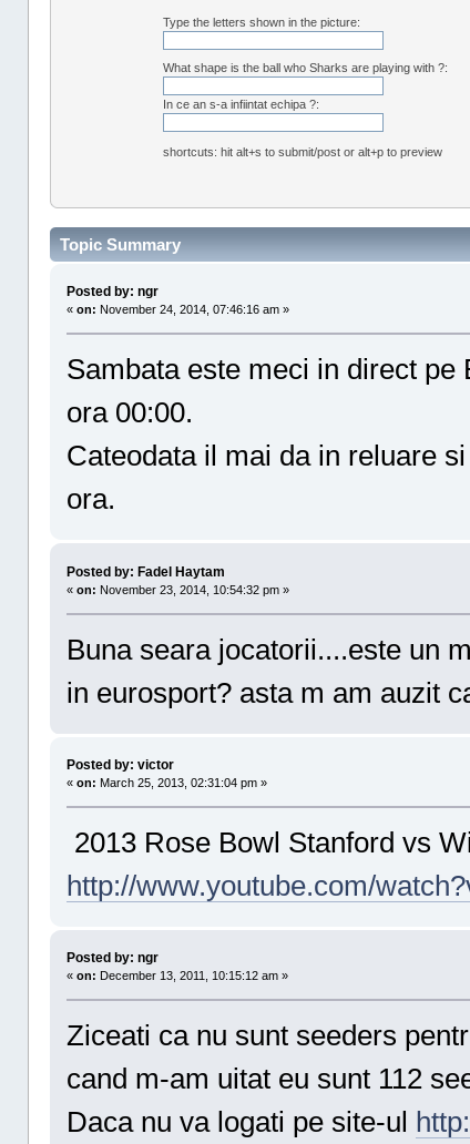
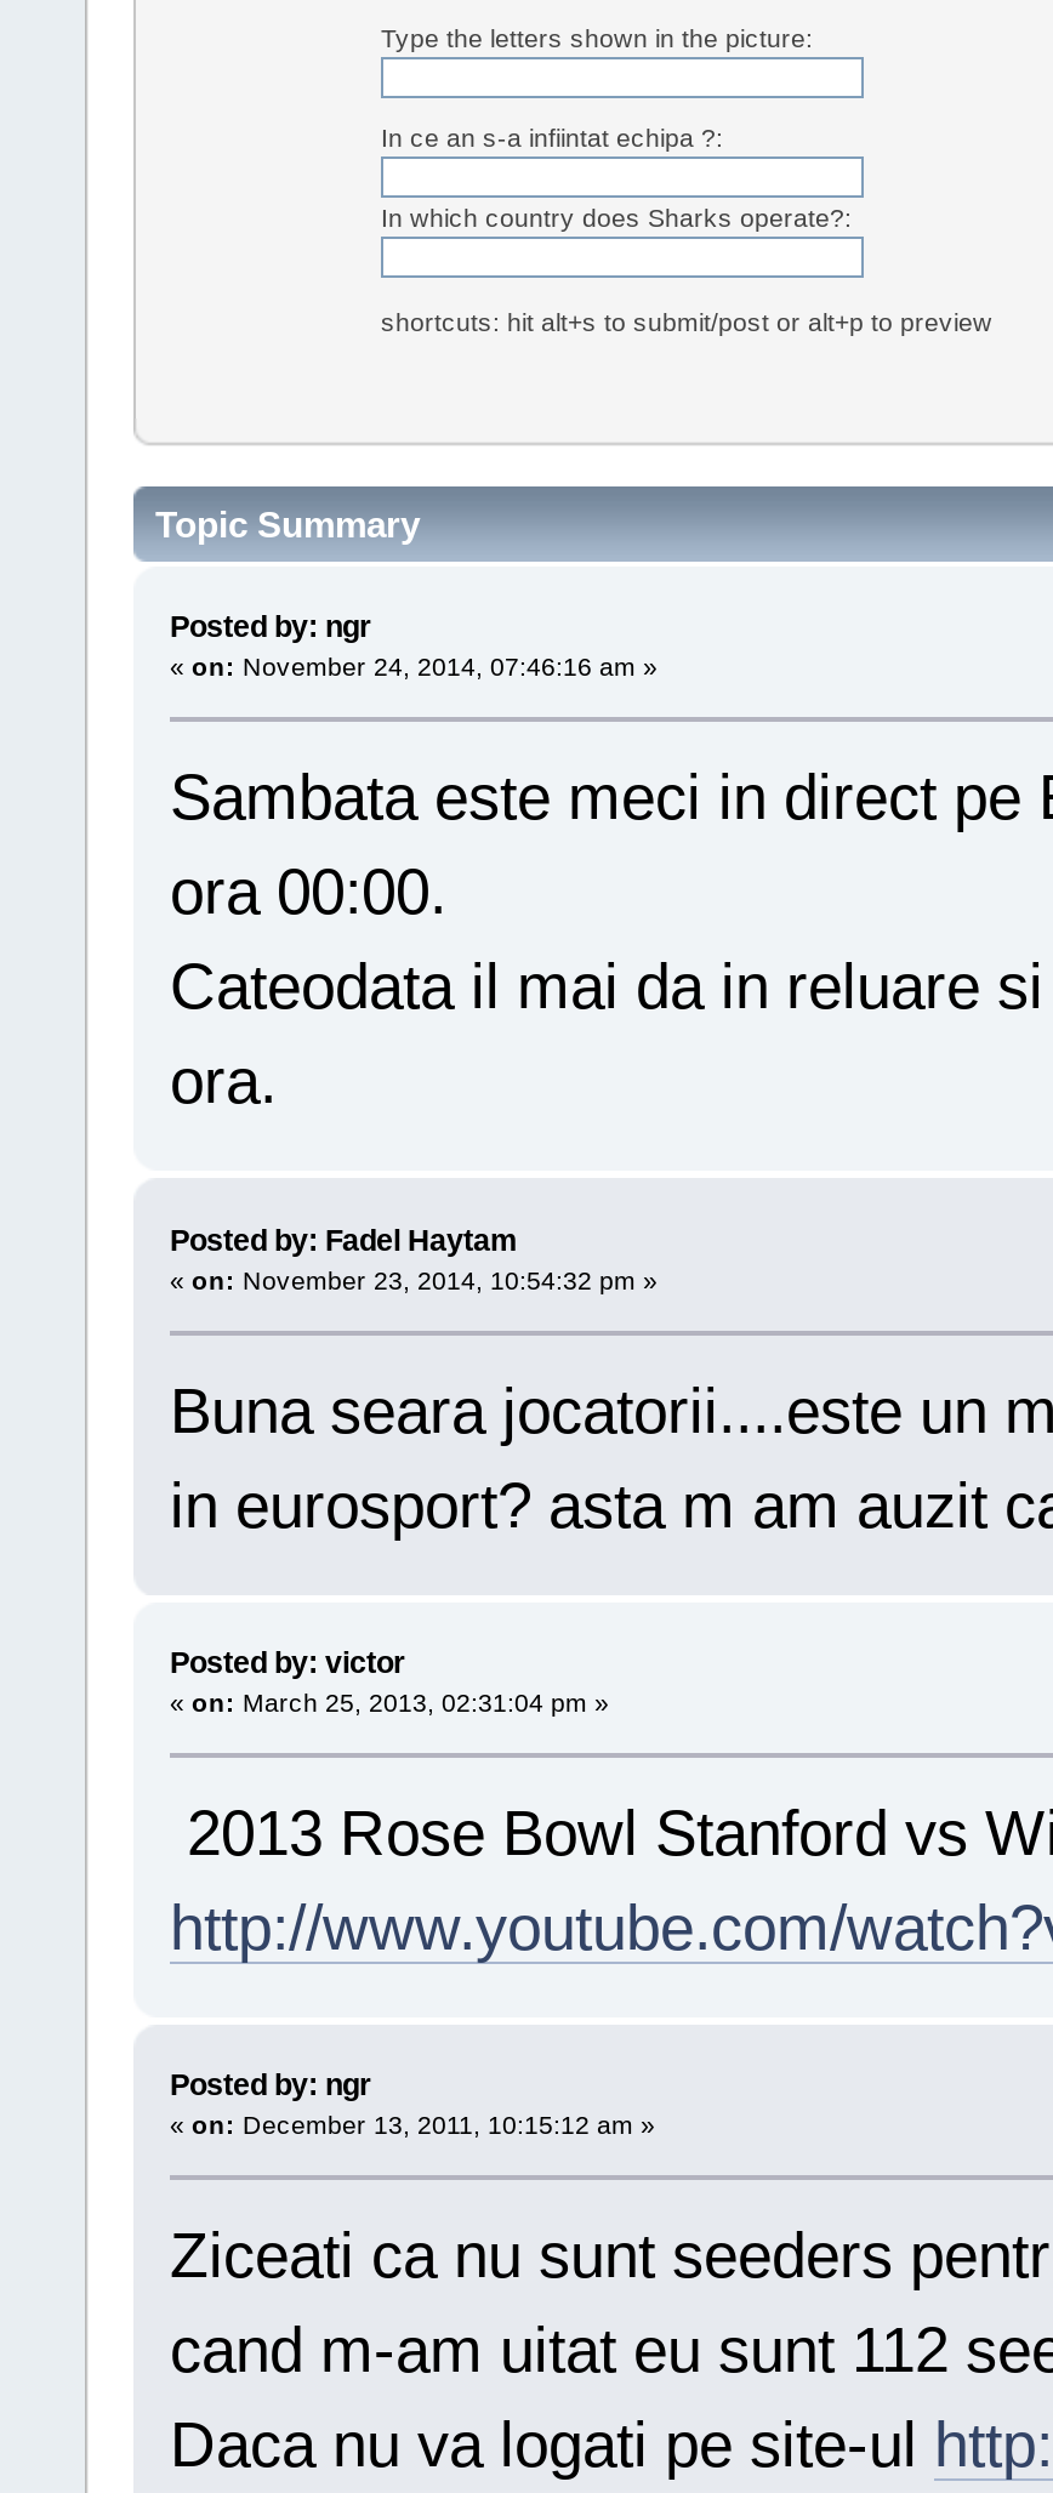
- What shape is the ball who Sharks are playing with ?:

moved up: In ce an s-a infiintat echipa ?:

+ In which country does Sharks operate?:
